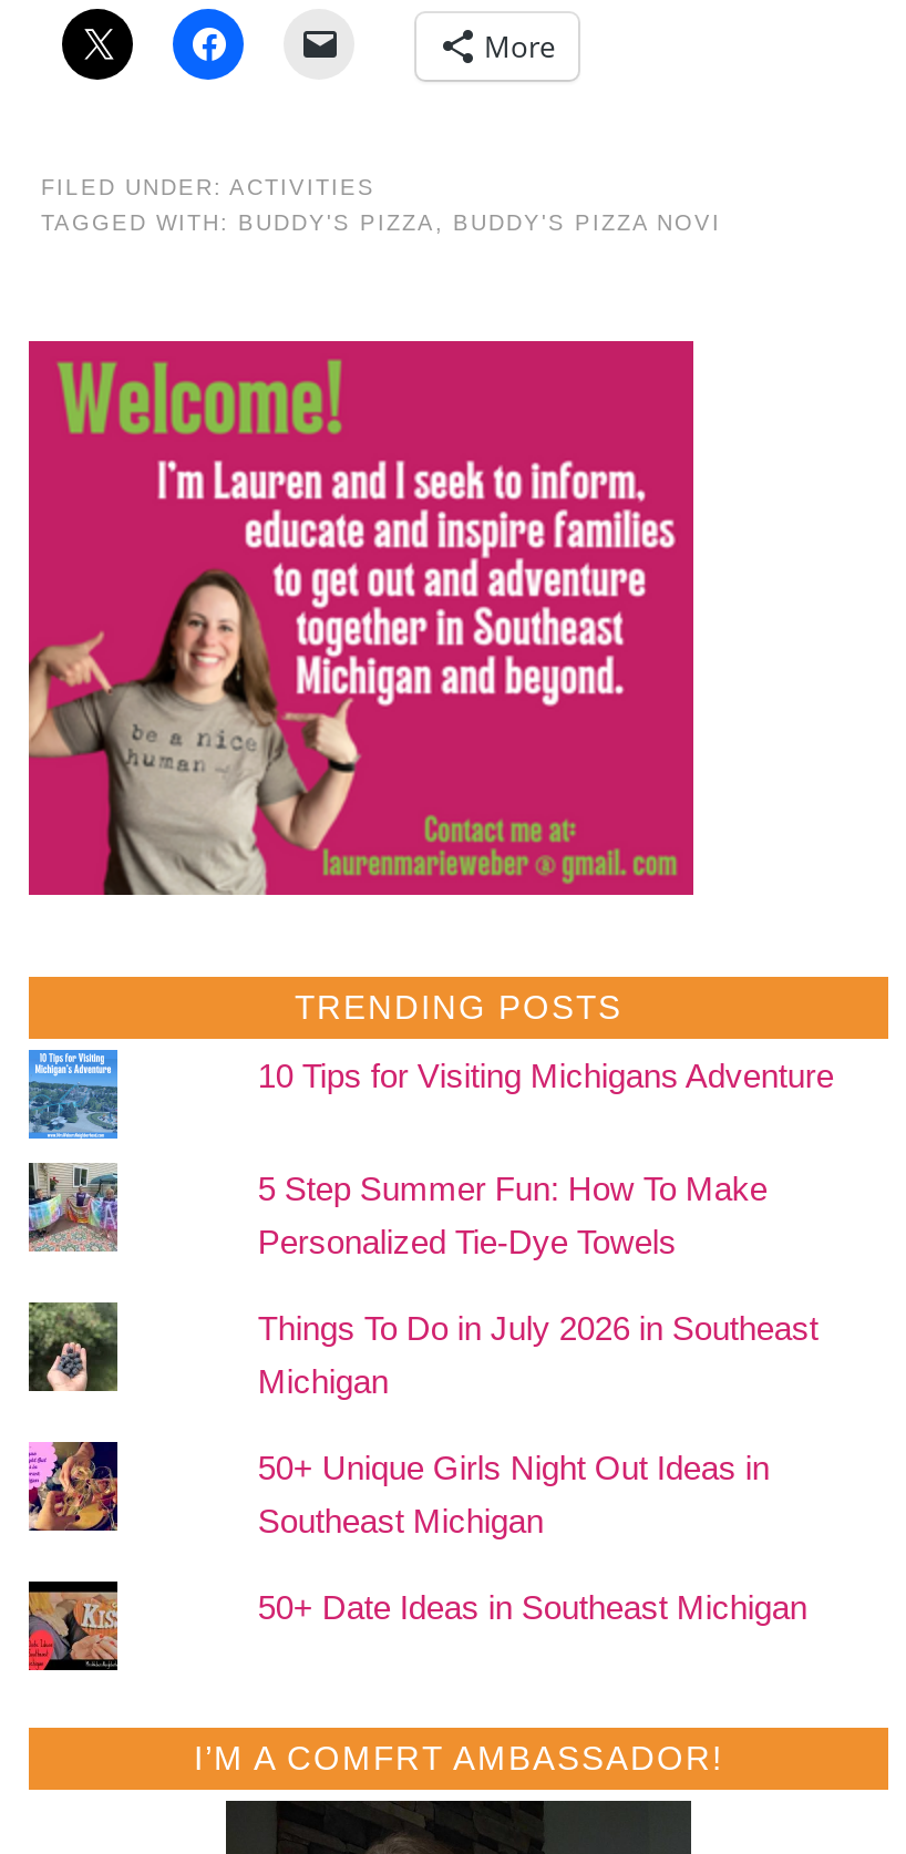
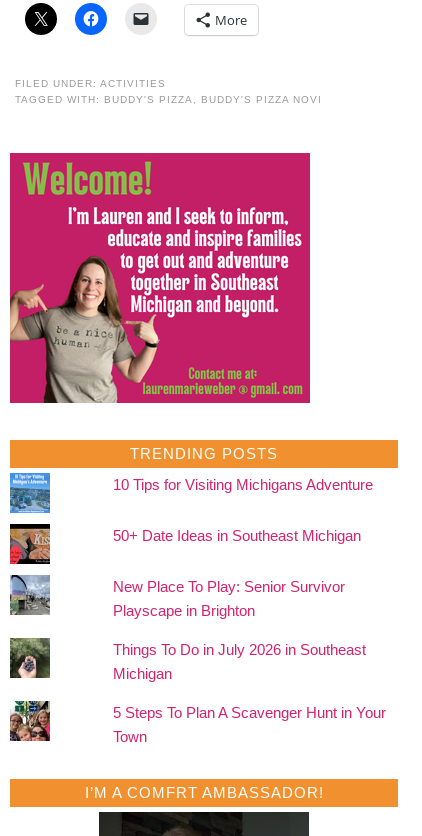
- [image]
+ [image]

- 5 Step Summer Fun: How To Make
- Personalized Tie-Dye Towels
+ New Place To Play: Senior Survivor
+ Playscape in Brighton

moved down: Things To Do in July 2026 in Southeast | Michigan

- [image]
+ [image]

- 50+ Unique Girls Night Out Ideas in
- Southeast Michigan
+ 5 Steps To Plan A Scavenger Hunt in Your
+ Town

moved up: 50+ Date Ideas in Southeast Michigan
